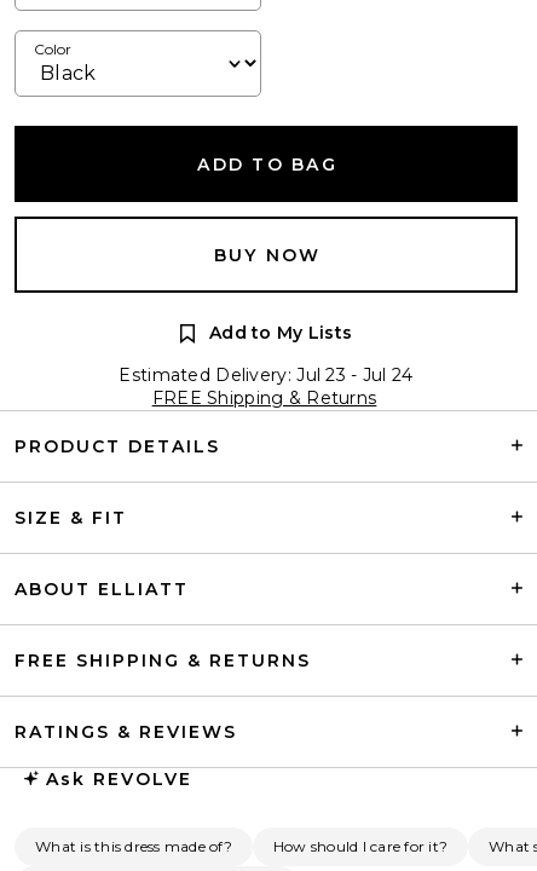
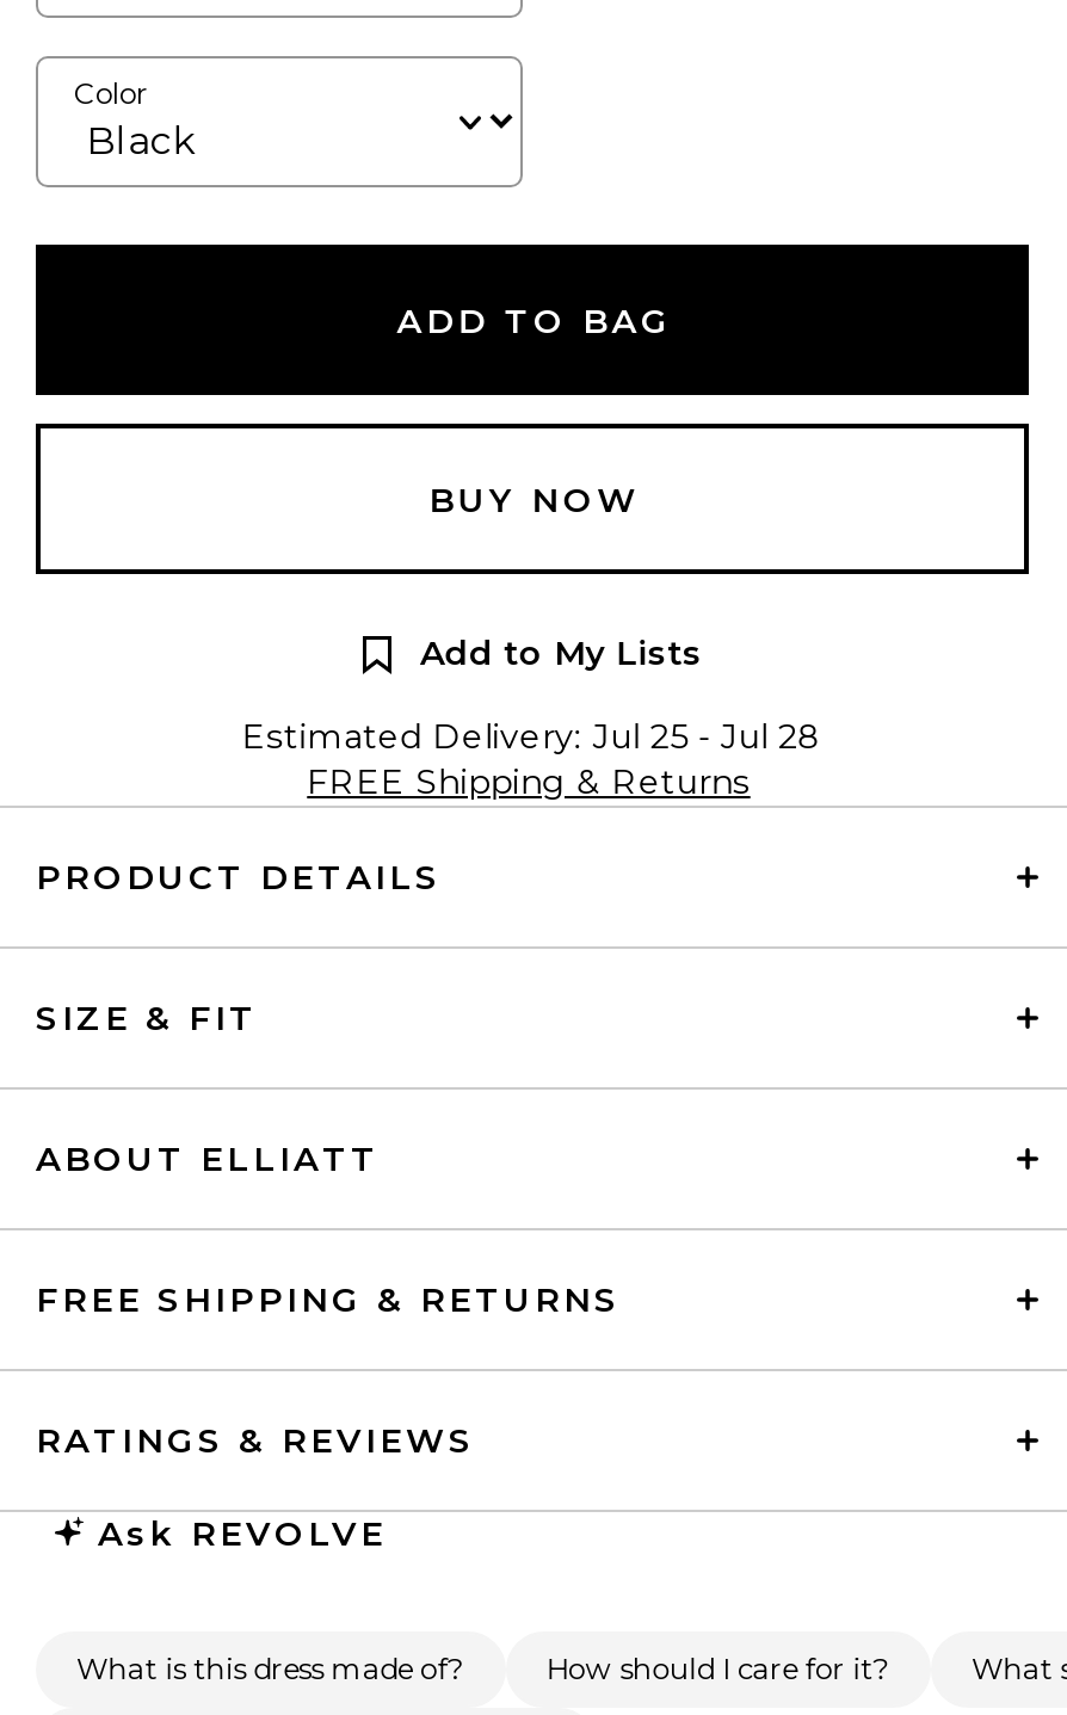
- Estimated Delivery: Jul 23 - Jul 24
+ Estimated Delivery: Jul 25 - Jul 28
